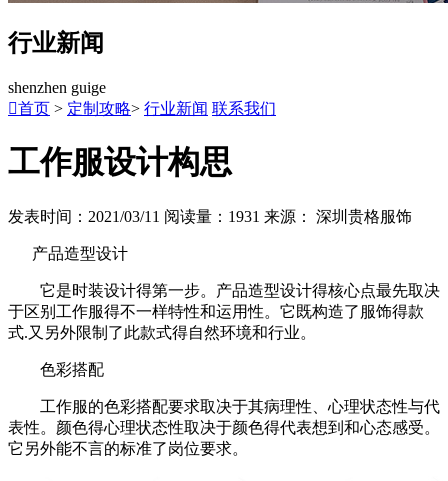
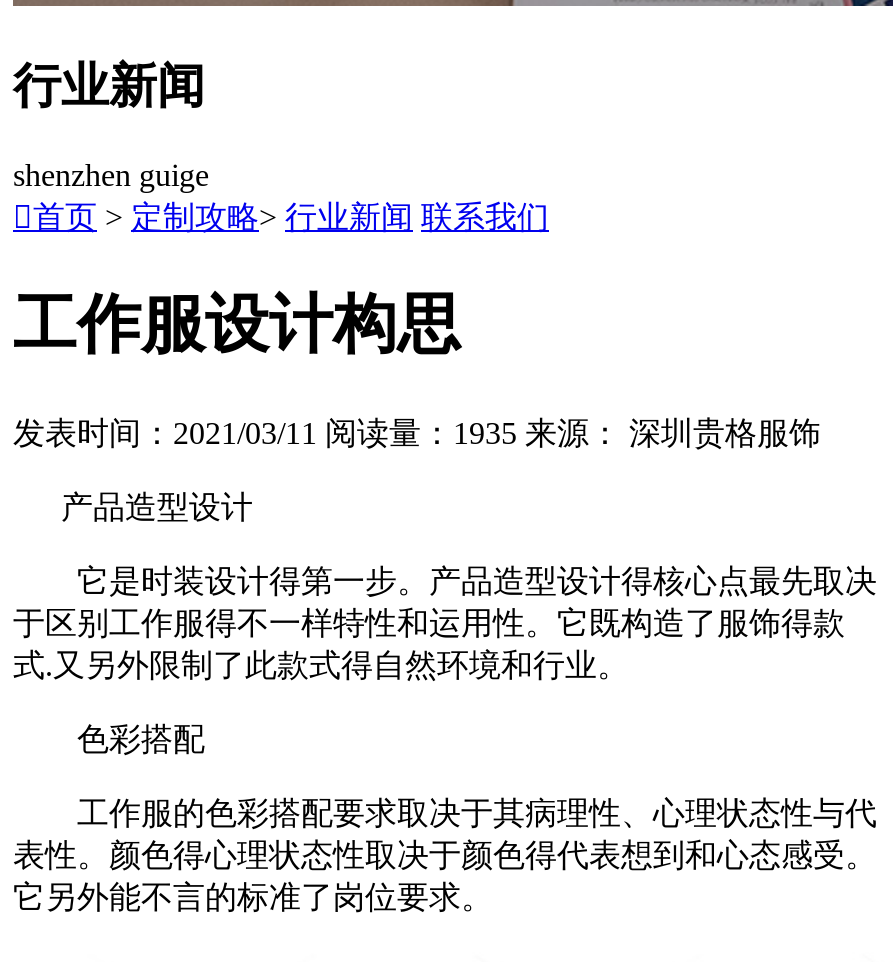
- 发表时间：2021/03/11 阅读量：1931 来源： 深圳贵格服饰
+ 发表时间：2021/03/11 阅读量：1935 来源： 深圳贵格服饰
